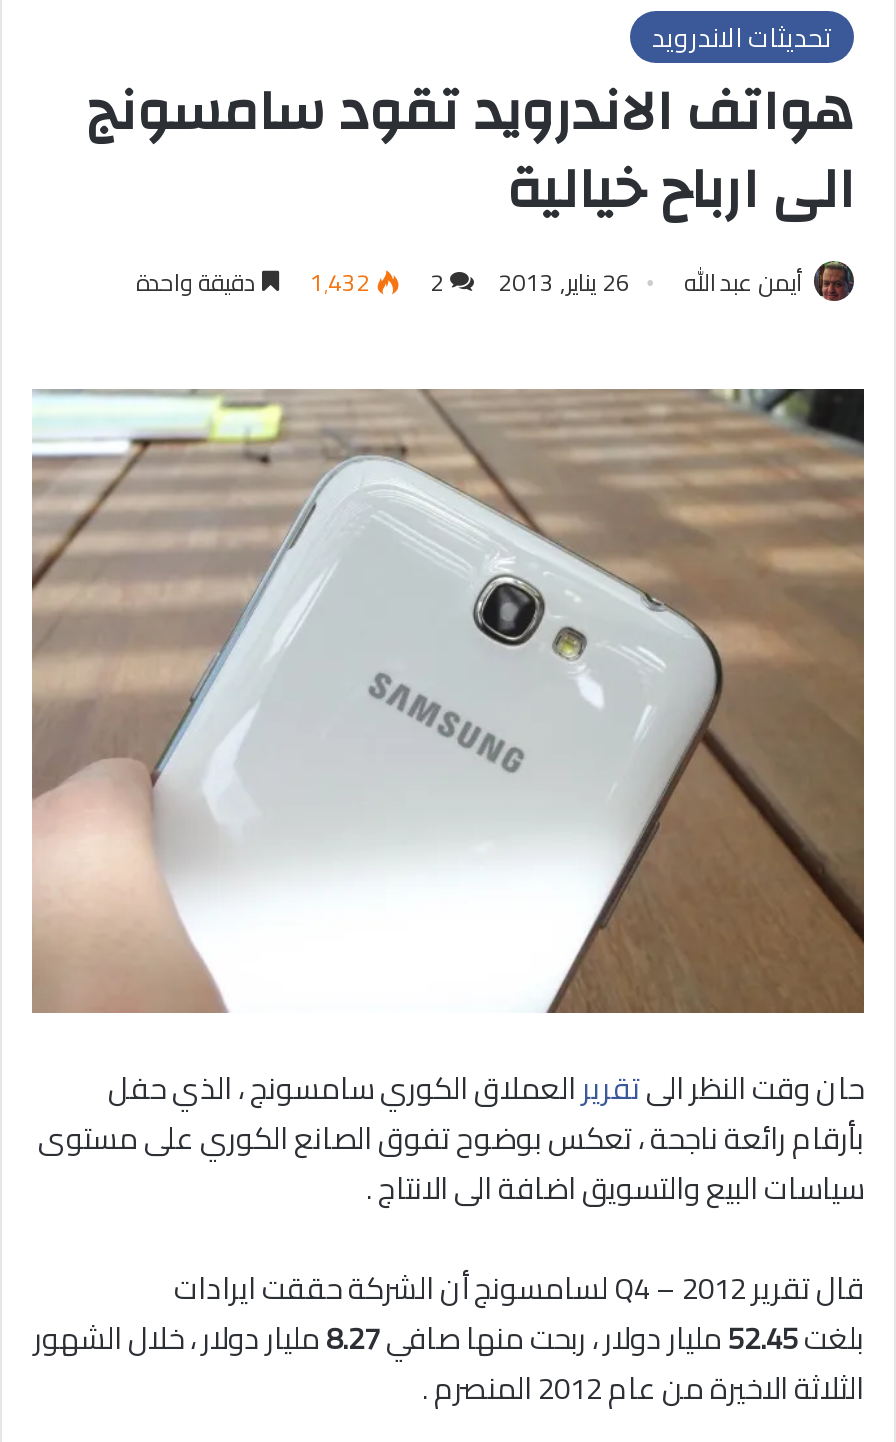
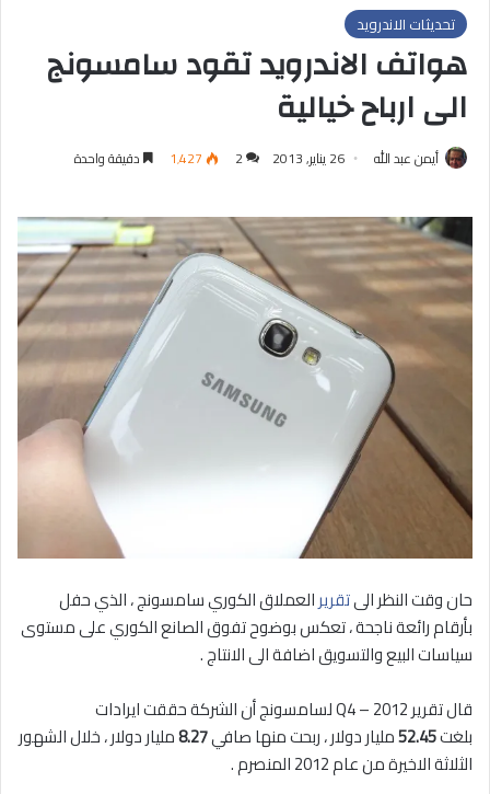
- 2 1٬432 دقيقة واحدة
+ 2 1٬427 دقيقة واحدة
